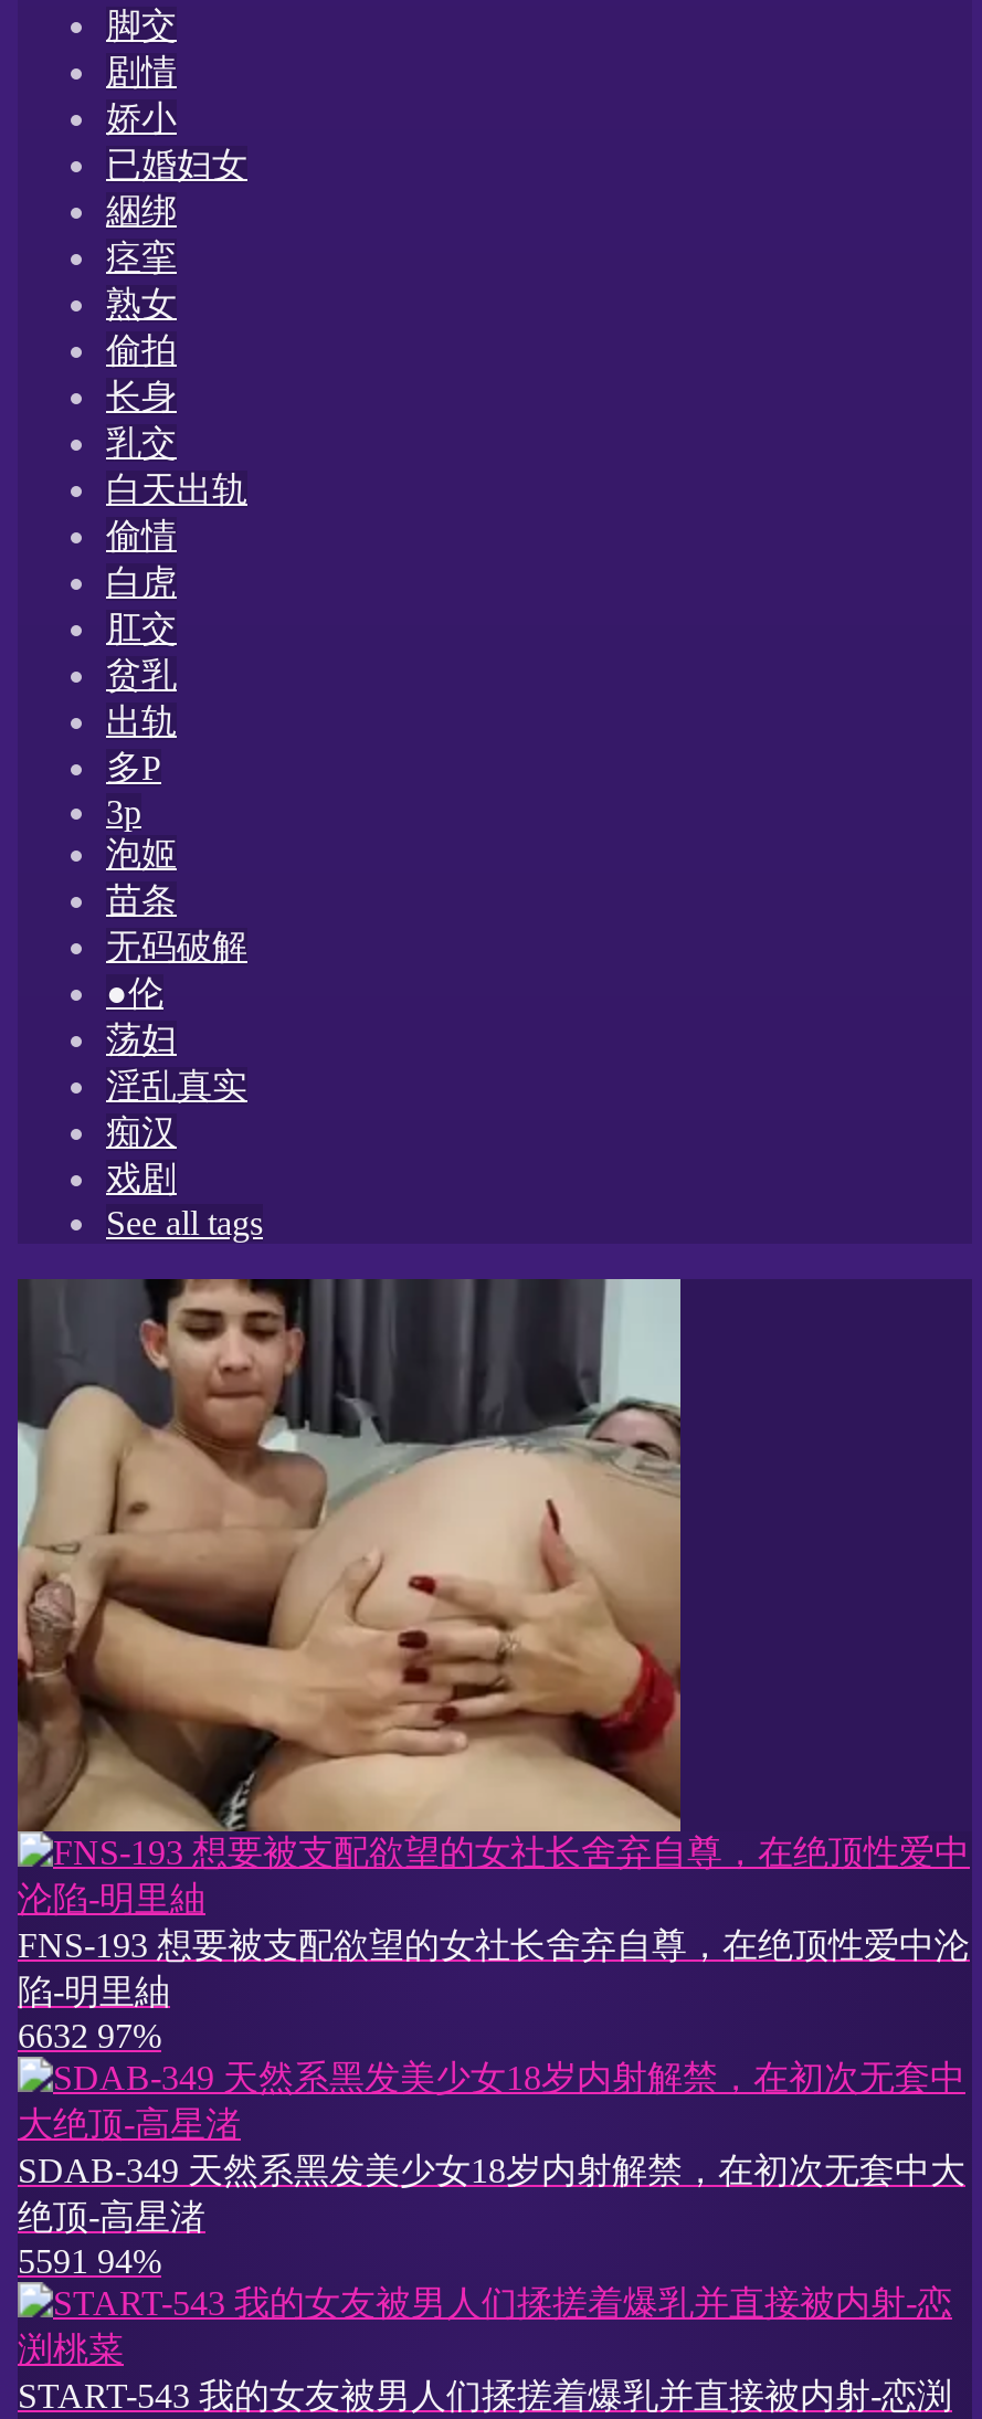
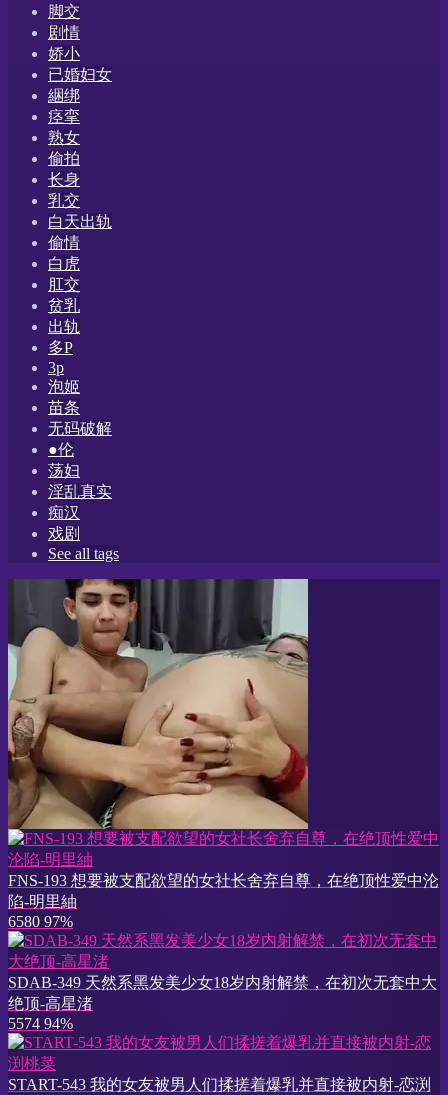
- 6632 97%
+ 6580 97%

- 5591 94%
+ 5574 94%
